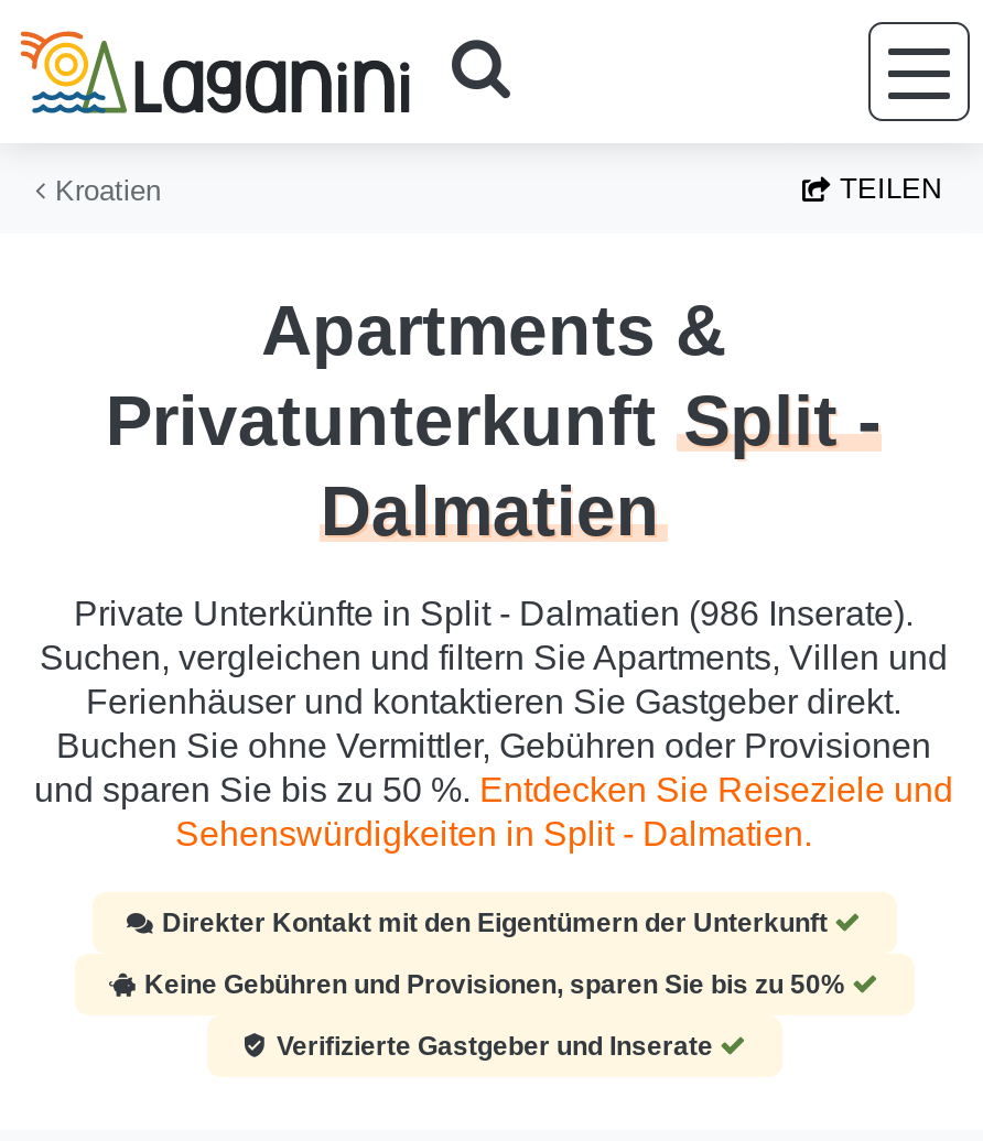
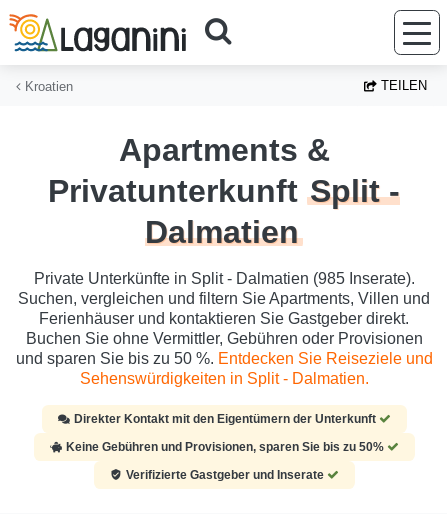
- Private Unterkünfte in Split - Dalmatien (986 Inserate).
+ Private Unterkünfte in Split - Dalmatien (985 Inserate).
